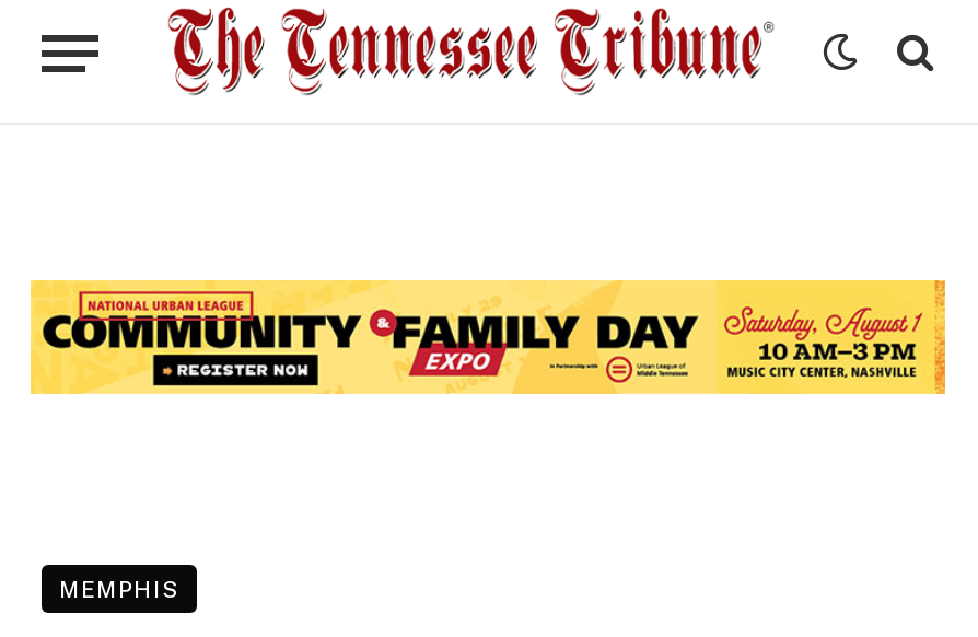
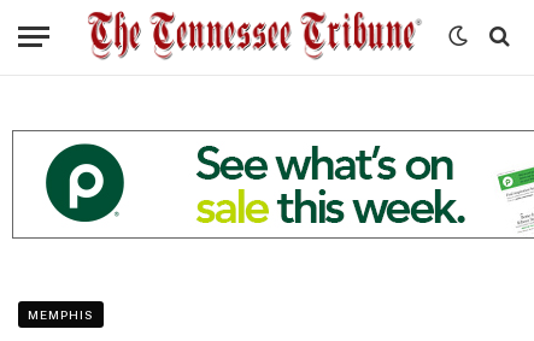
- [image]
+ [image]
